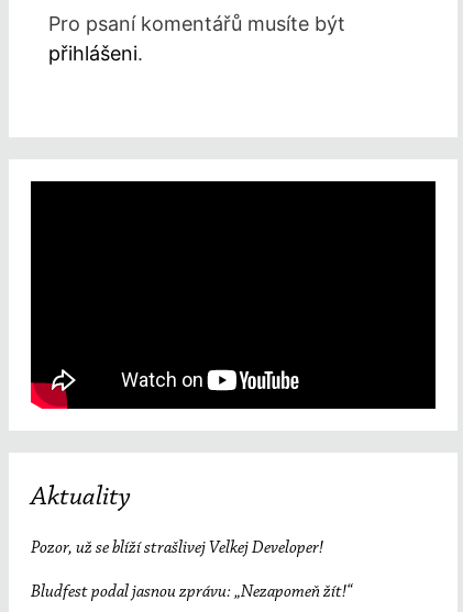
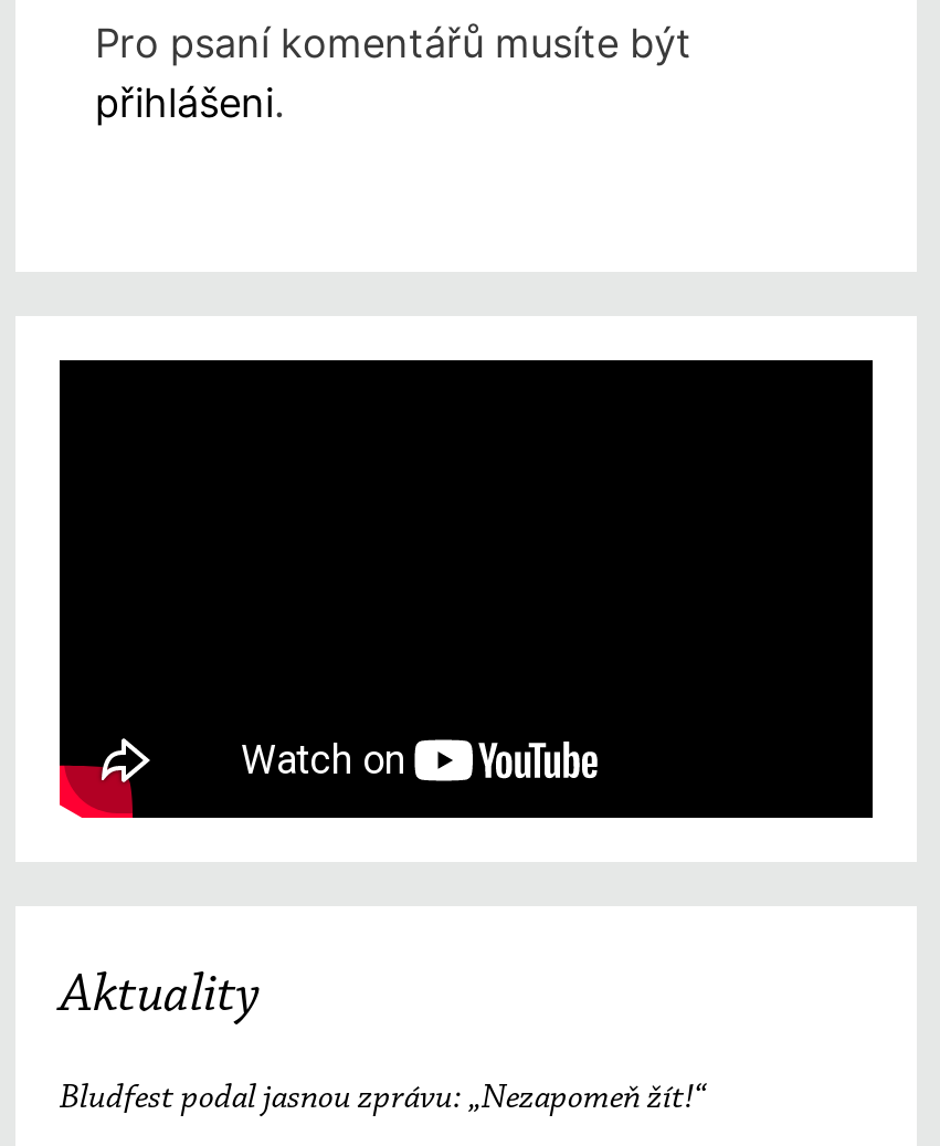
- Pozor, už se blíží strašlivej Velkej Developer!
